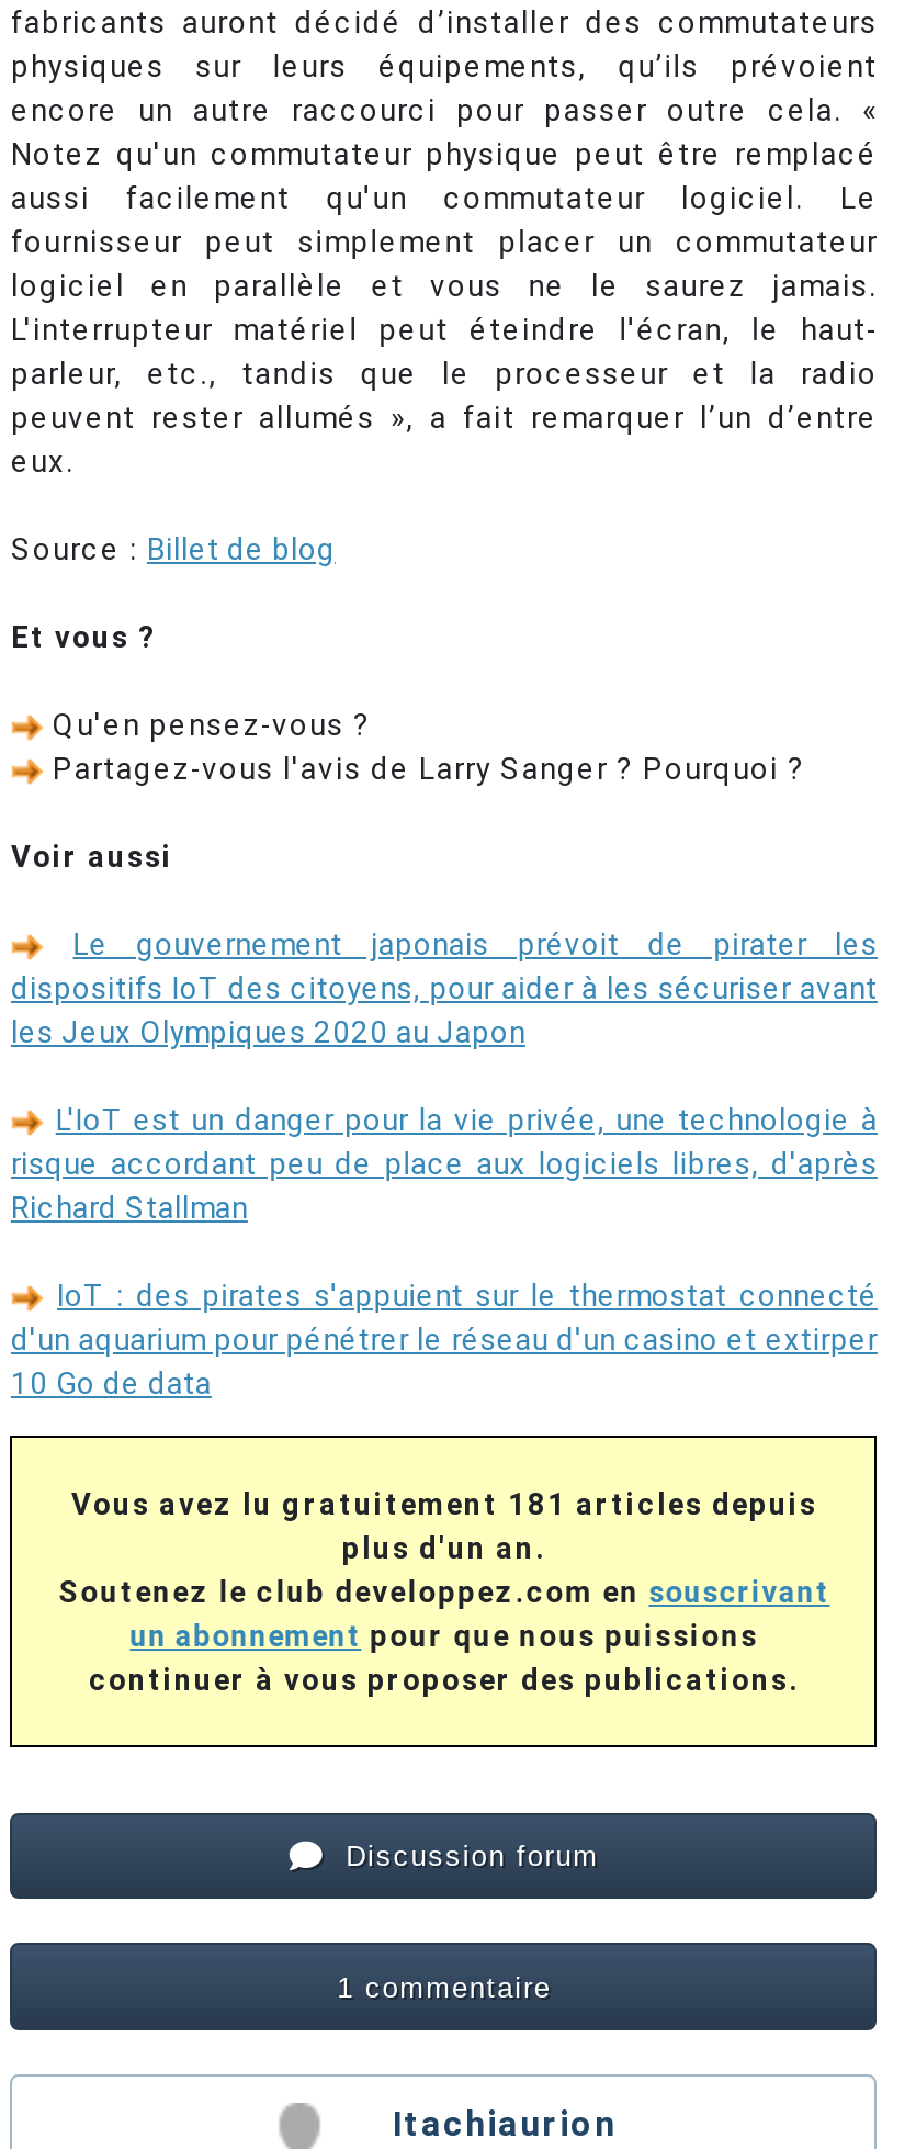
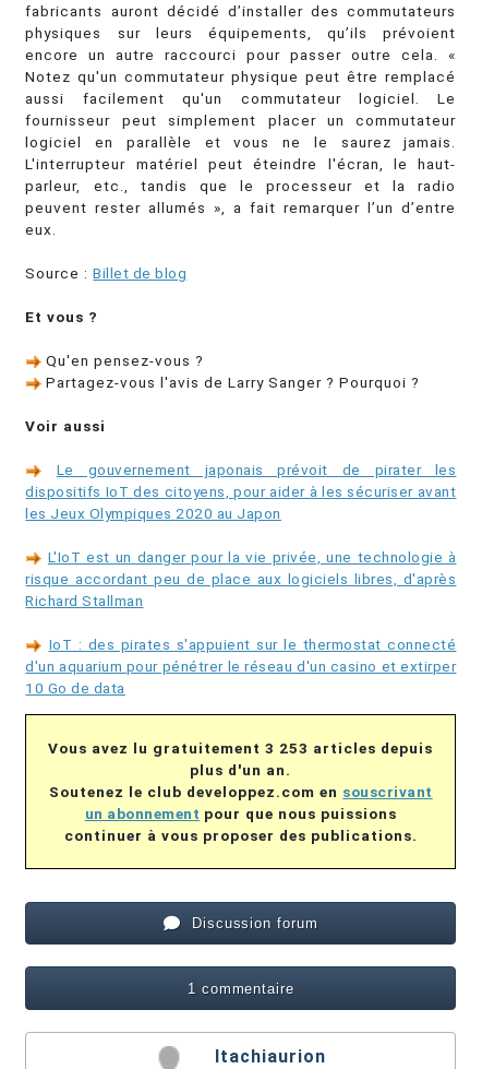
- Vous avez lu gratuitement 181 articles depuis
+ Vous avez lu gratuitement 3 253 articles depuis
